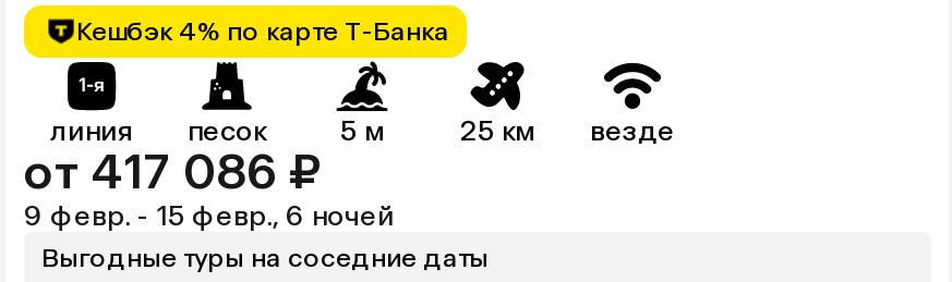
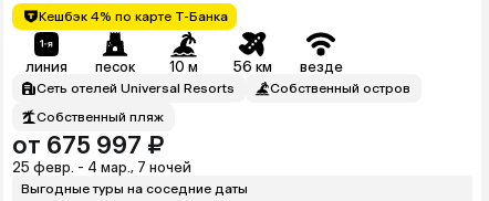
- 5 м
+ 10 м

- 25 км везде
+ 56 км везде

- от 417 086 ₽
- 9 февр. - 15 февр., 6 ночей
+ Сеть отелей Universal Resorts
+ Собственный остров
+ Собственный пляж
+ от 675 997 ₽
+ 25 февр. - 4 мар., 7 ночей
